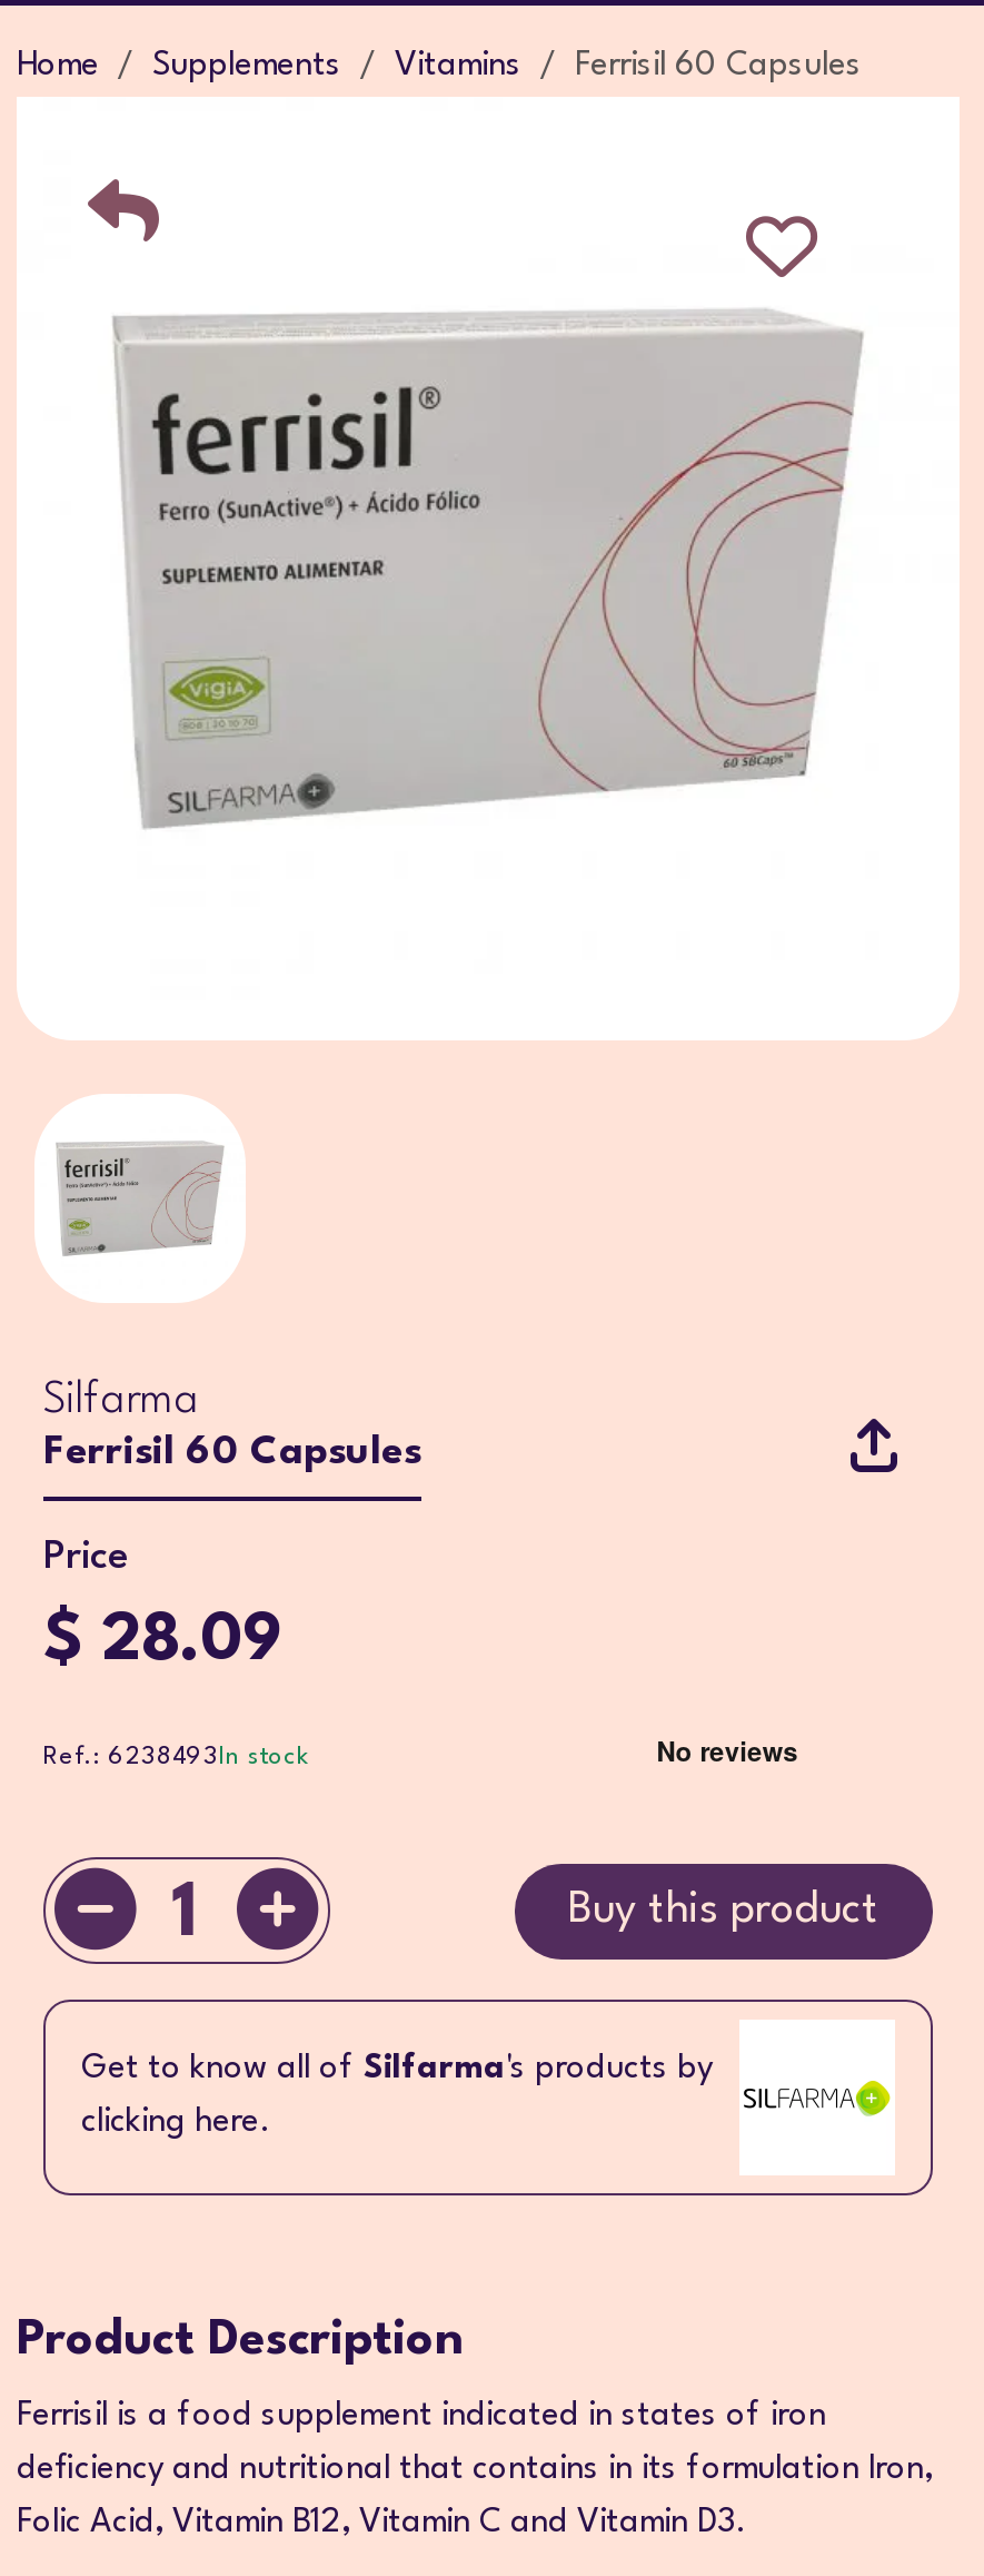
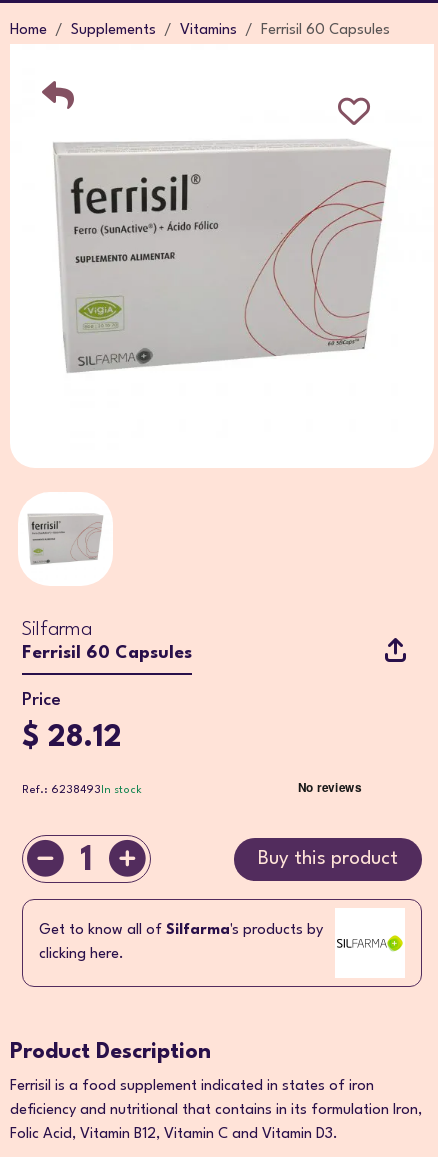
- $ 28.09
+ $ 28.12
